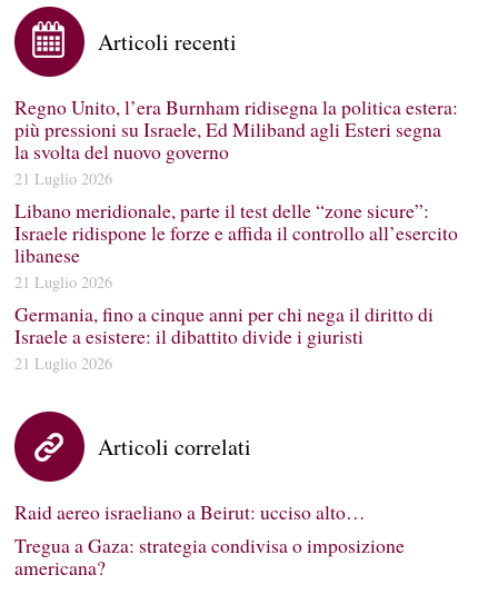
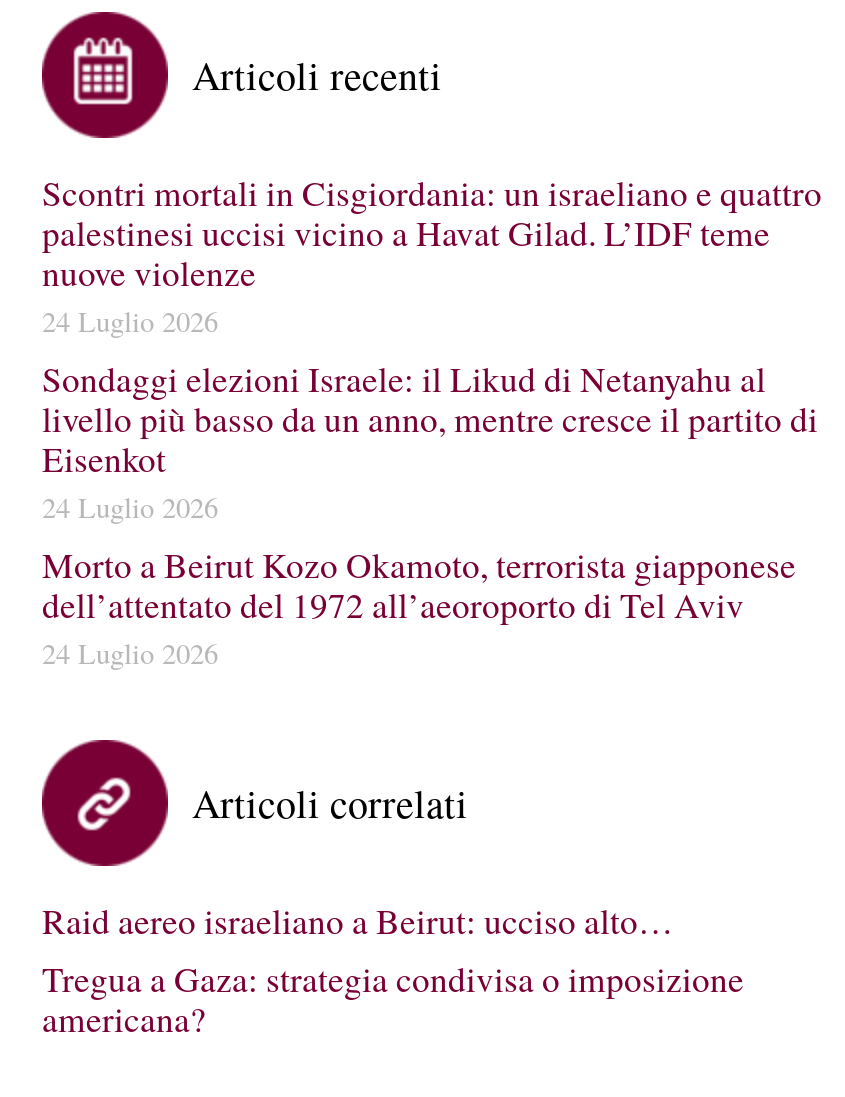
- Regno Unito, l’era Burnham ridisegna la politica estera:
- più pressioni su Israele, Ed Miliband agli Esteri segna
- la svolta del nuovo governo
- 21 Luglio 2026
- Libano meridionale, parte il test delle “zone sicure”:
- Israele ridispone le forze e affida il controllo all’esercito
- libanese
- 21 Luglio 2026
- Germania, fino a cinque anni per chi nega il diritto di
- Israele a esistere: il dibattito divide i giuristi
- 21 Luglio 2026
+ Scontri mortali in Cisgiordania: un israeliano e quattro
+ palestinesi uccisi vicino a Havat Gilad. L’IDF teme
+ nuove violenze
+ 24 Luglio 2026
+ Sondaggi elezioni Israele: il Likud di Netanyahu al
+ livello più basso da un anno, mentre cresce il partito di
+ Eisenkot
+ 24 Luglio 2026
+ Morto a Beirut Kozo Okamoto, terrorista giapponese
+ dell’attentato del 1972 all’aeoroporto di Tel Aviv
+ 24 Luglio 2026
